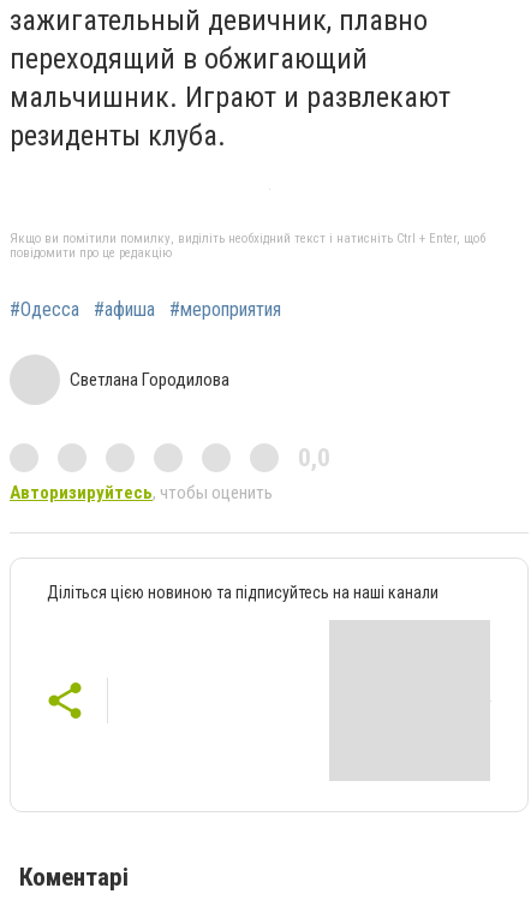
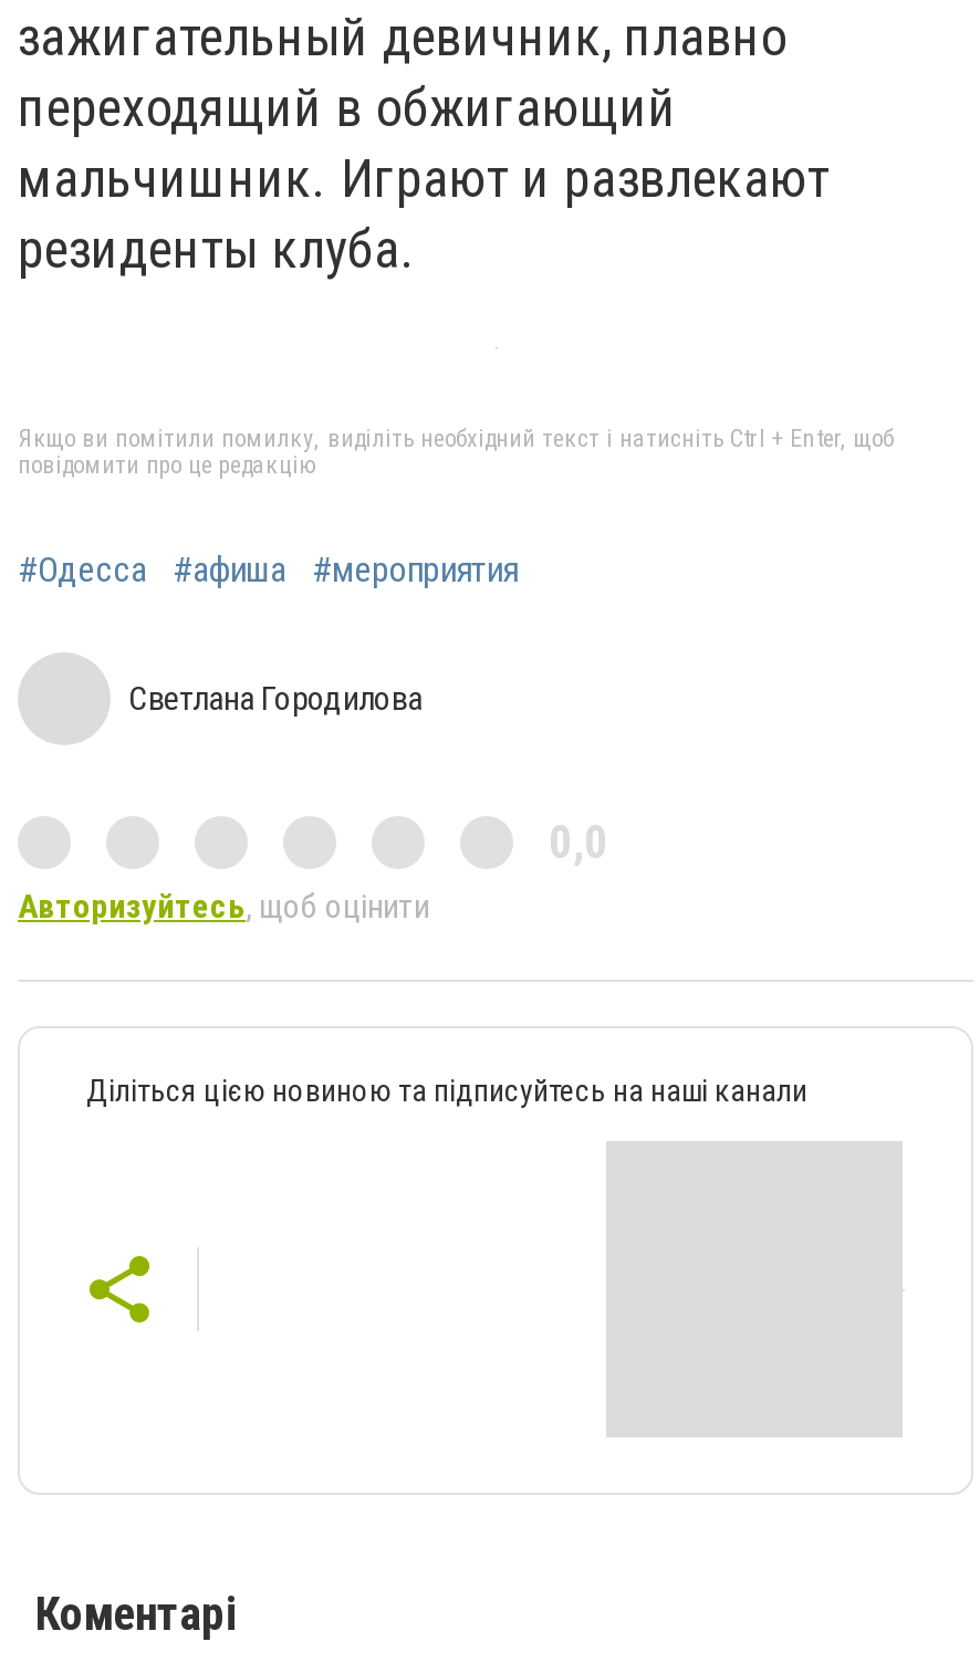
- Авторизируйтесь, чтобы оценить
+ Авторизуйтесь, щоб оцінити
